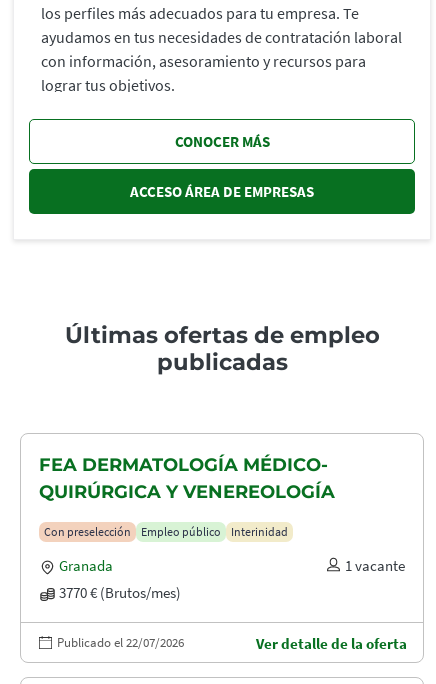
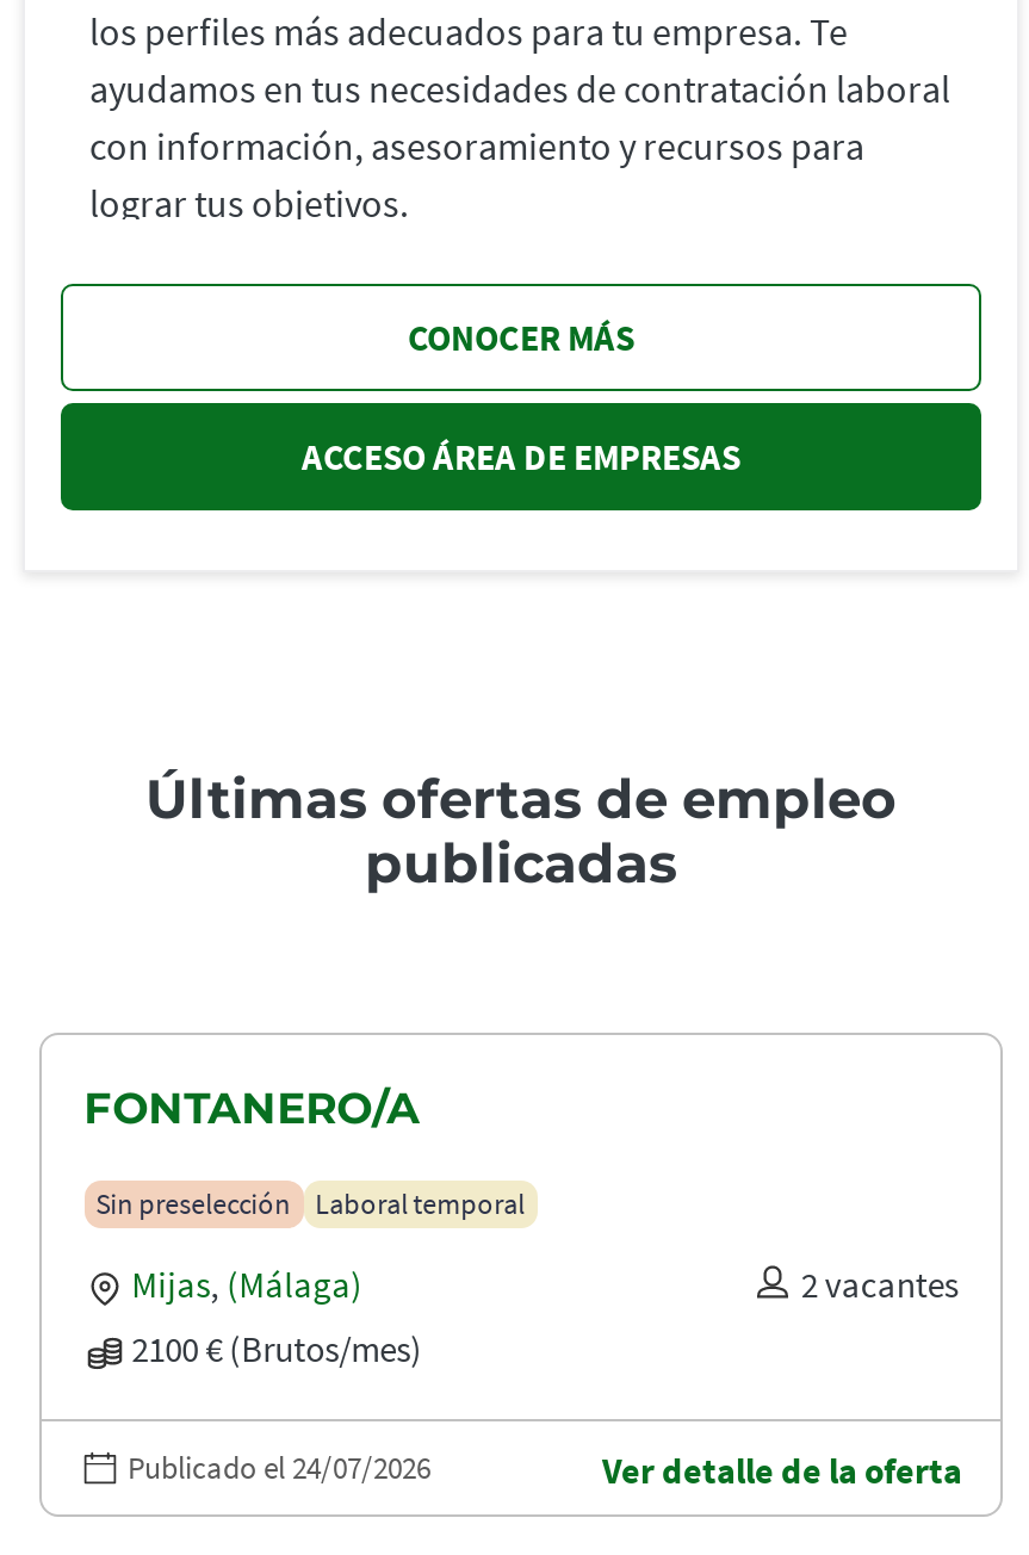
- FEA DERMATOLOGÍA MÉDICO-
- QUIRÚRGICA Y VENEREOLOGÍA
+ FONTANERO/A

- Con preselección
- Empleo público
- Interinidad
+ Sin preselección
+ Laboral temporal

- Granada
- 1 vacante
- 3770 € (Brutos/mes)
+ Mijas, (Málaga)
+ 2 vacantes
+ 2100 € (Brutos/mes)

- Publicado el 22/07/2026
+ Publicado el 24/07/2026
